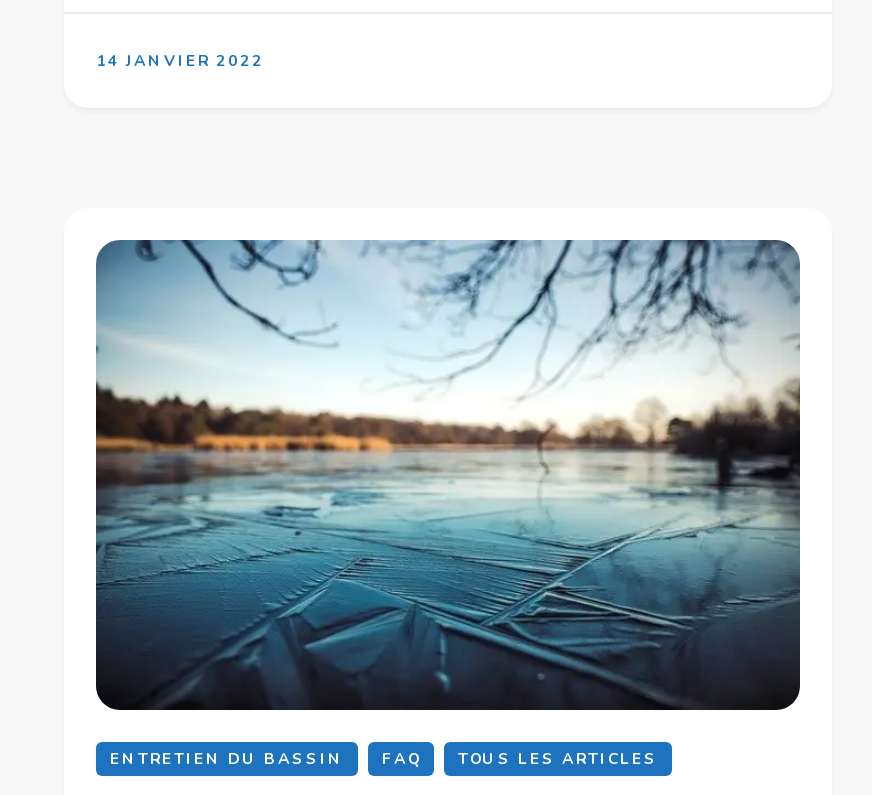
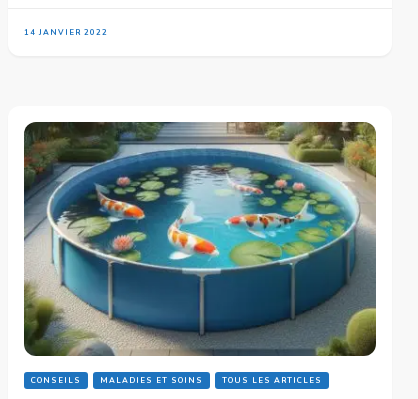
- [image]
- ENTRETIEN DU BASSIN
- FAQ
+ [image]
+ CONSEILS
+ MALADIES ET SOINS
